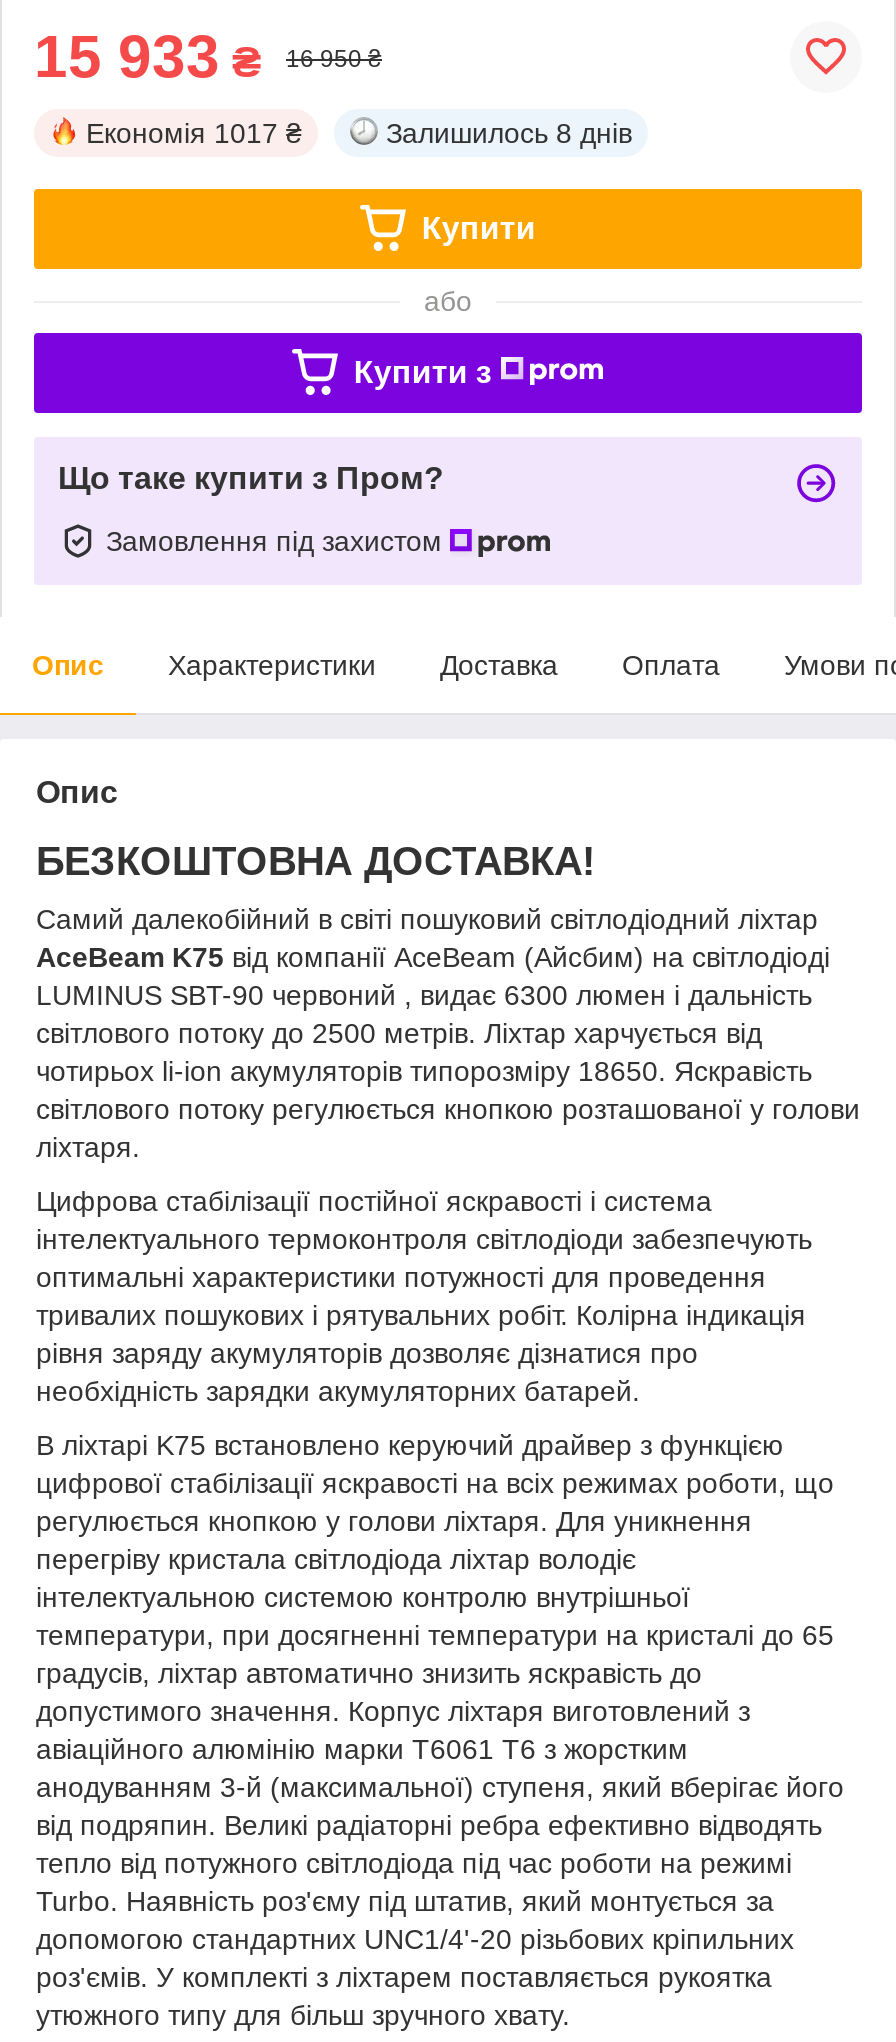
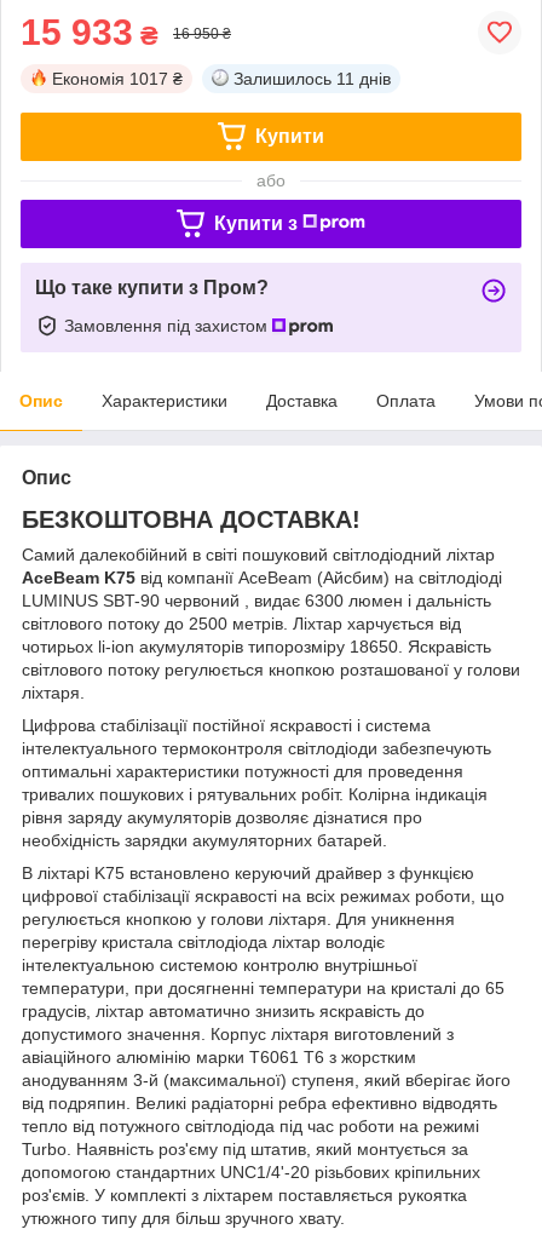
- Залишилось 8 днів
+ Залишилось 11 днів
